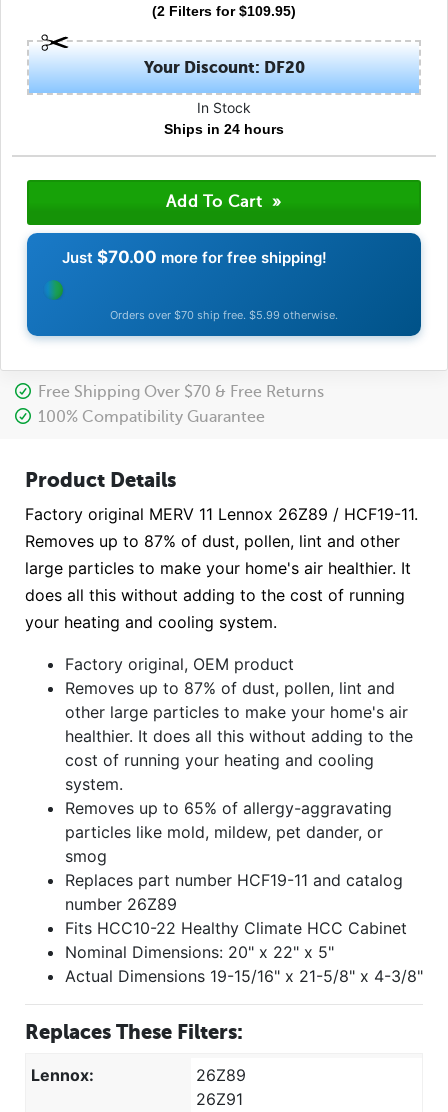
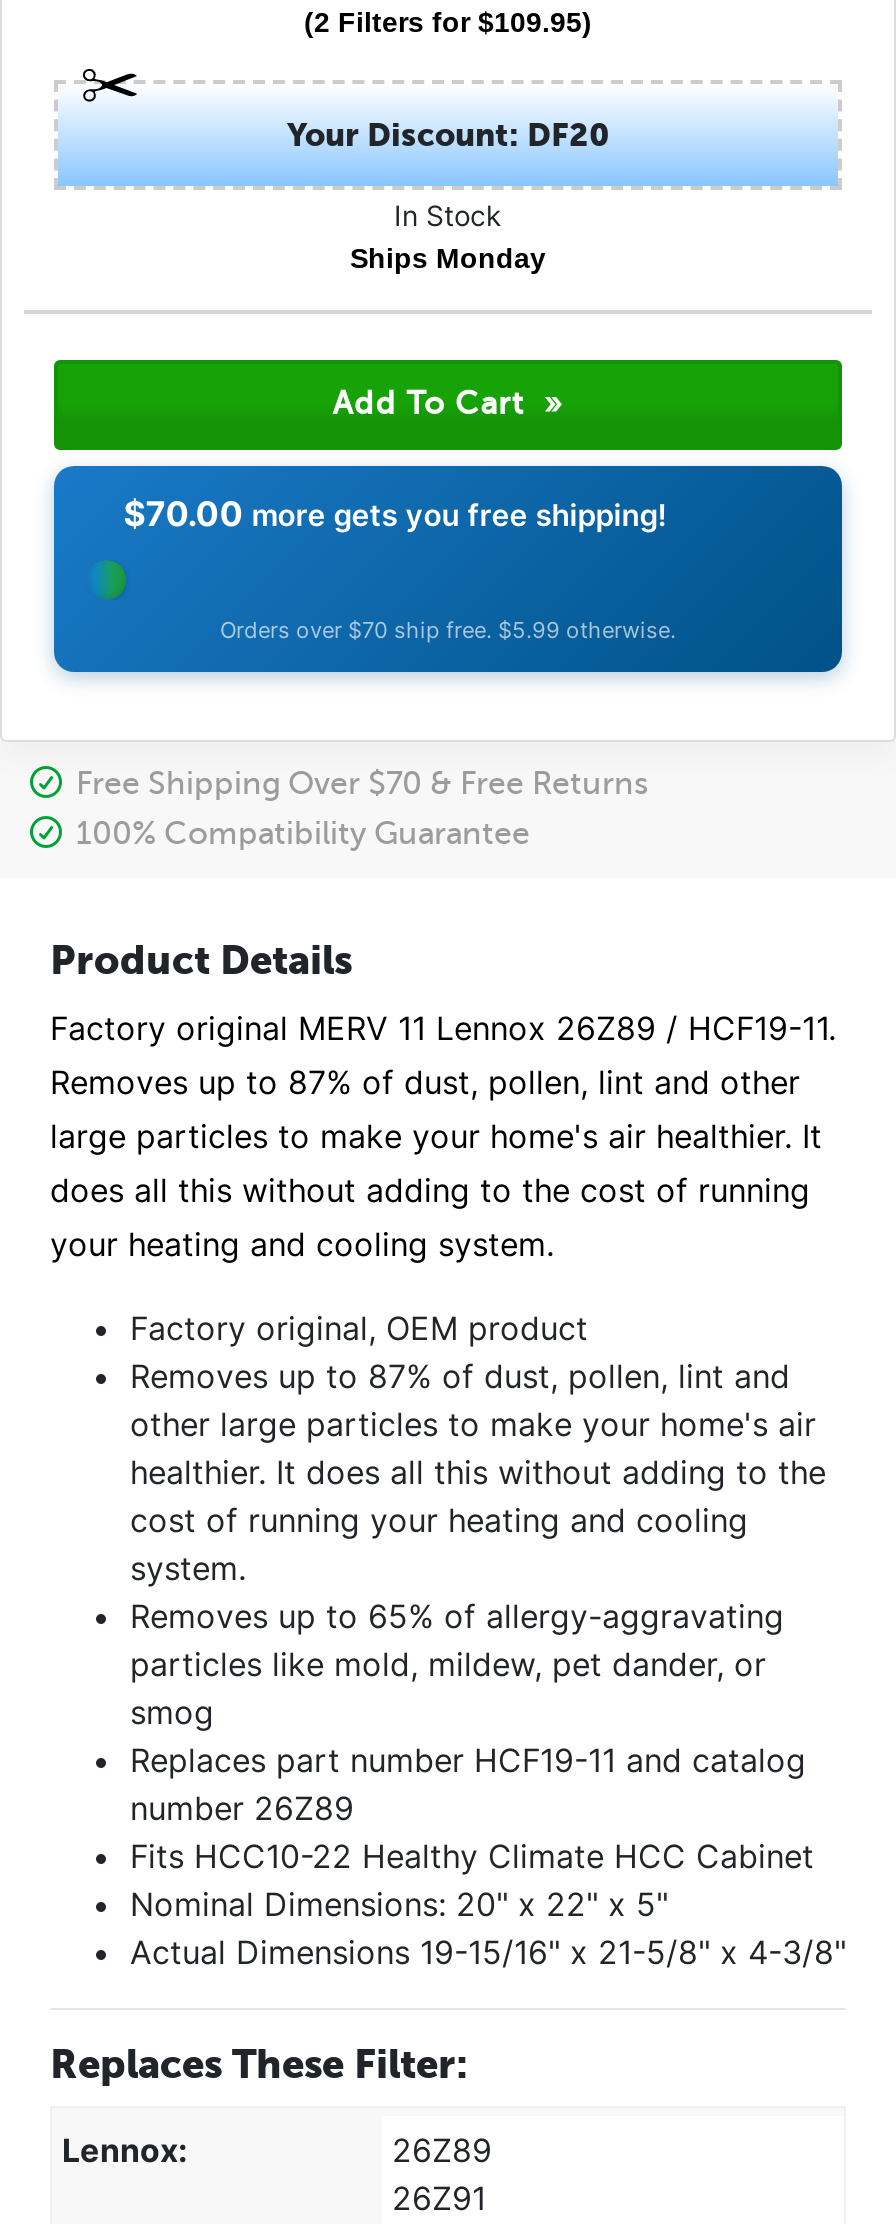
- Ships in 24 hours
+ Ships Monday

- Just $70.00 more for free shipping!
+ $70.00 more gets you free shipping!

- Replaces These Filters:
+ Replaces These Filter:
